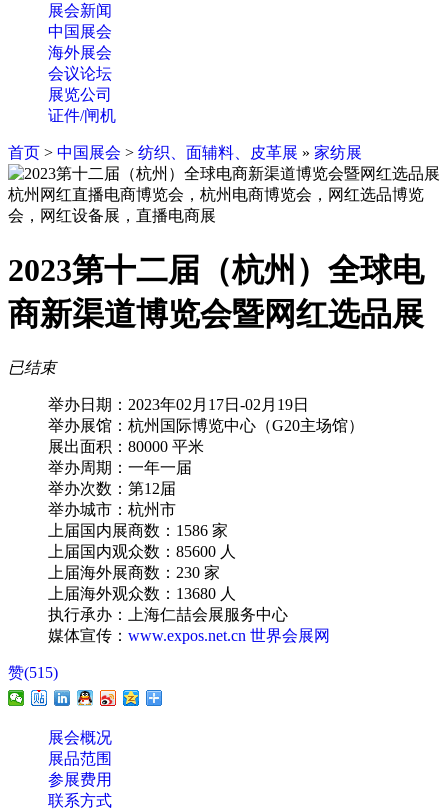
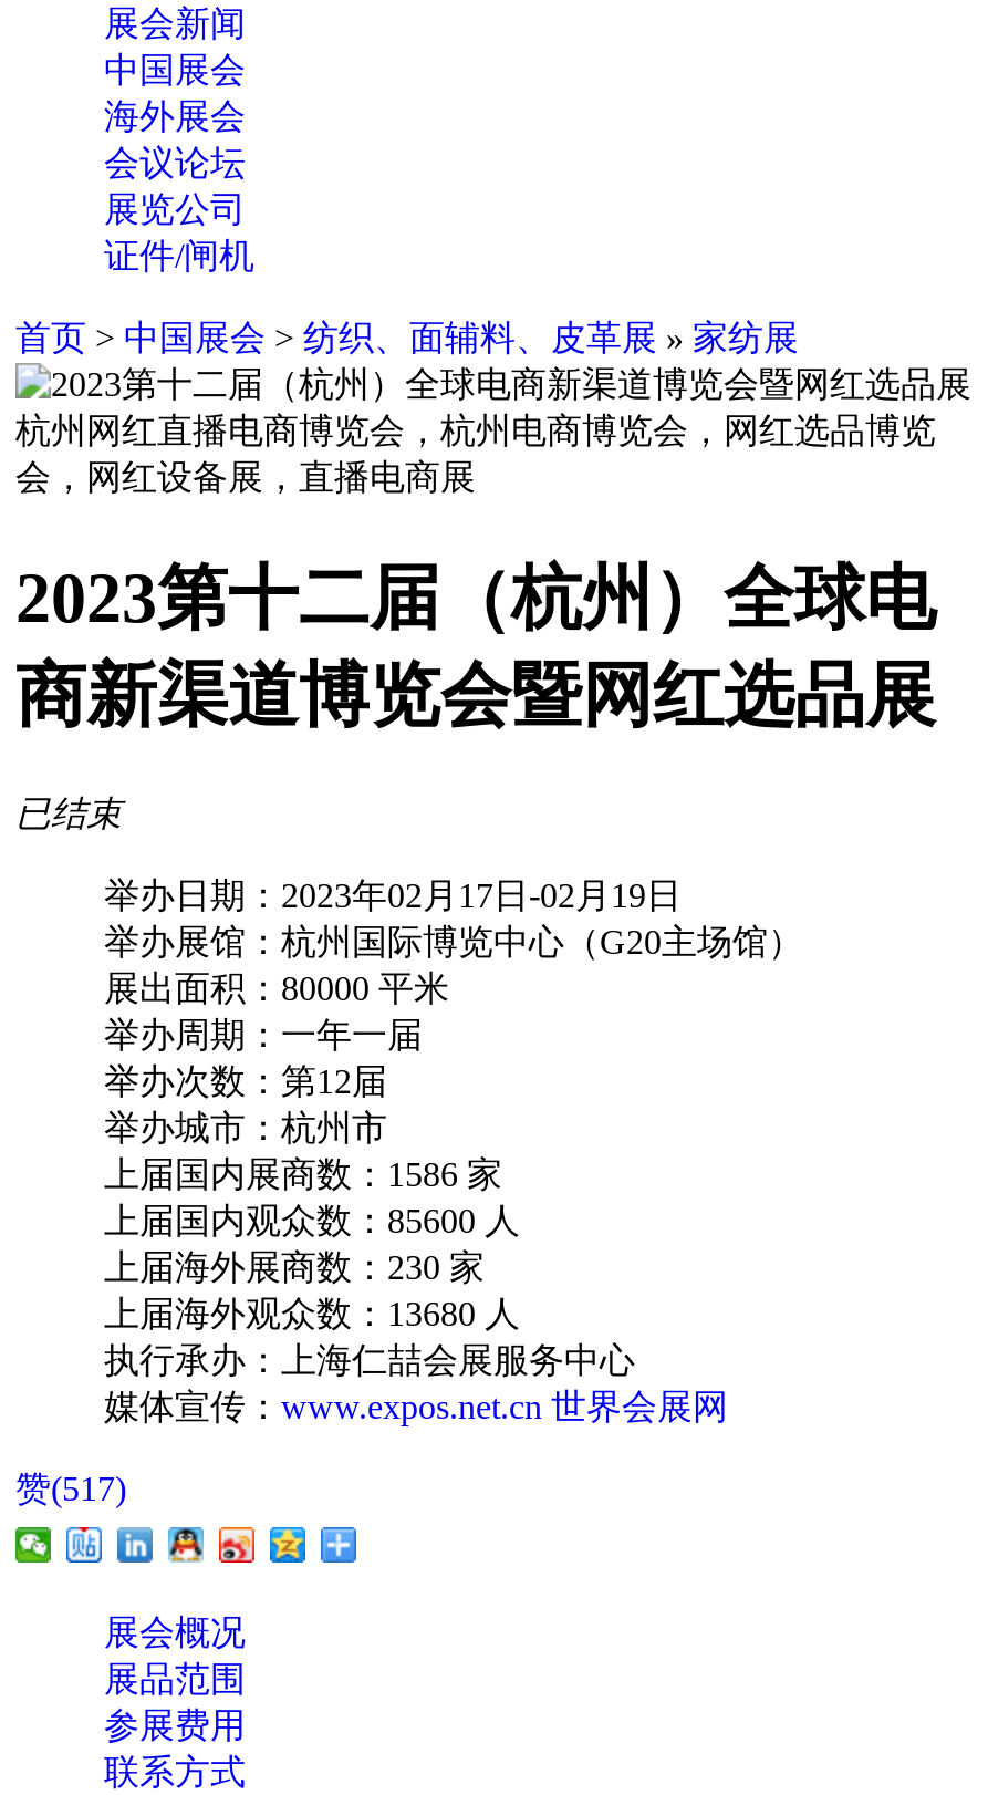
- 赞(515)
+ 赞(517)
